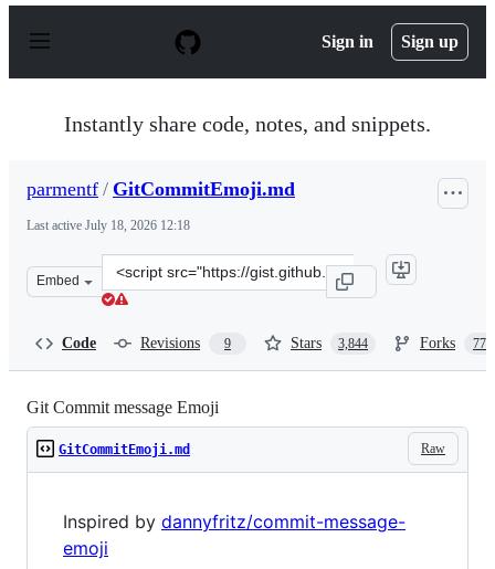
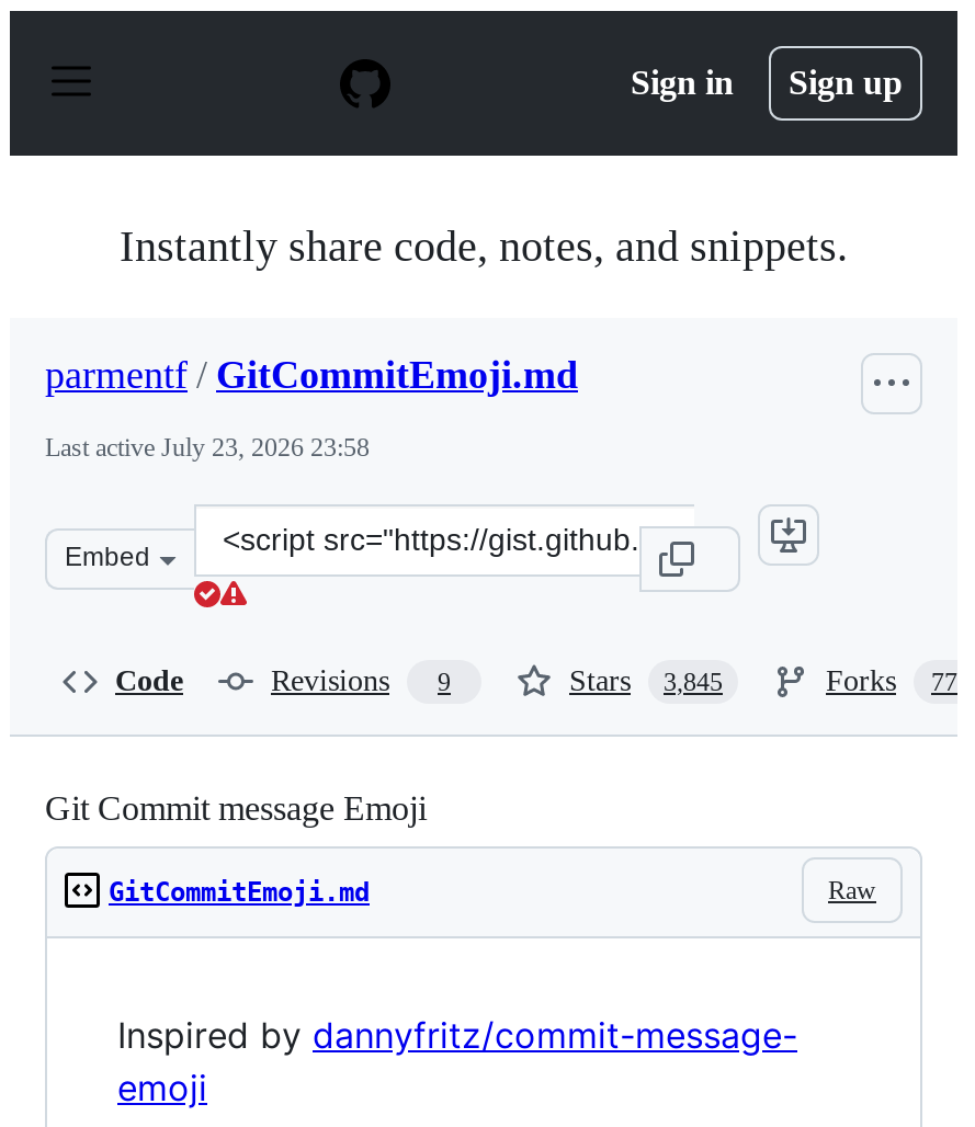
- Last active July 18, 2026 12:18
+ Last active July 23, 2026 23:58

- Stars 3,844
+ Stars 3,845
